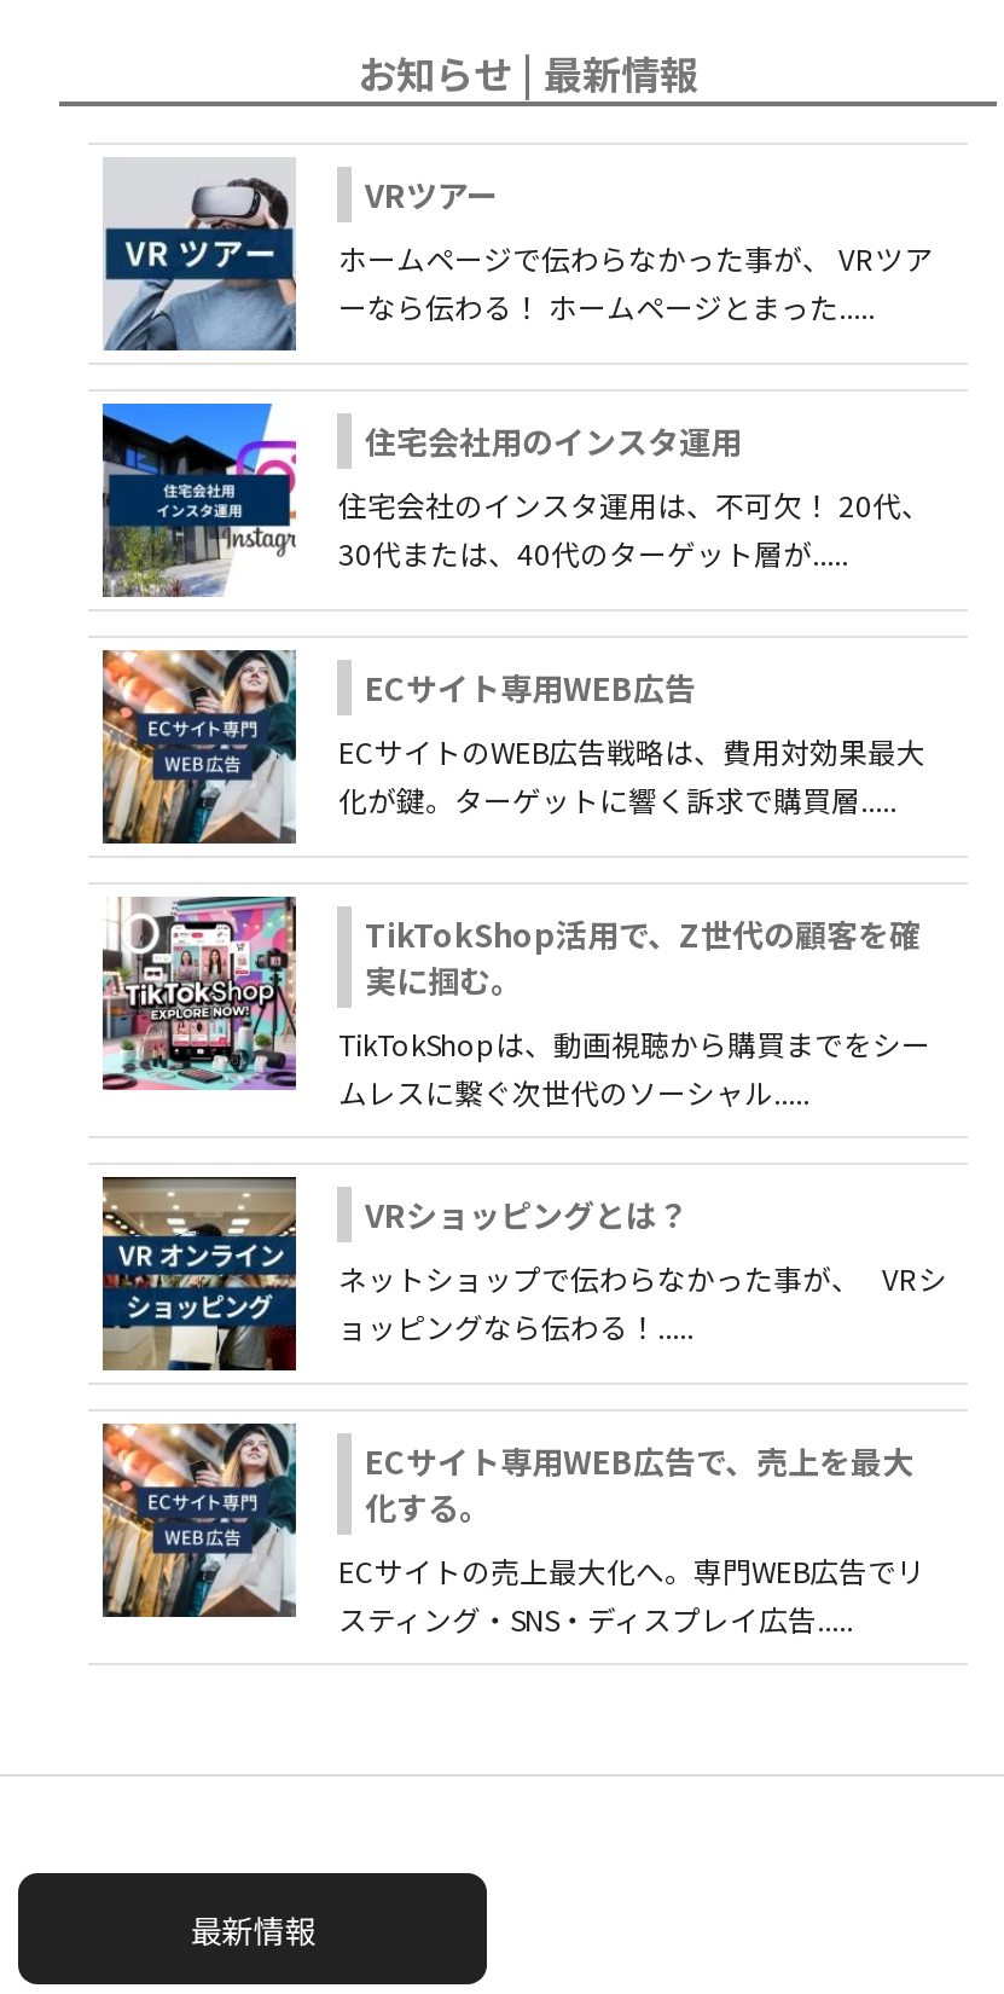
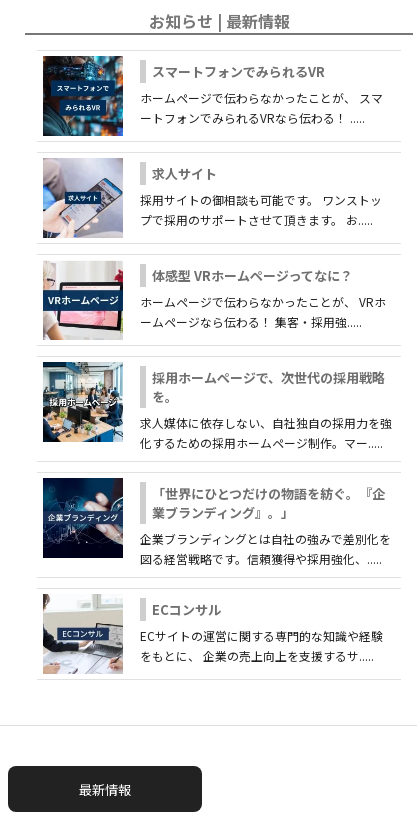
- [image]
- VRツアー
- ホームページで伝わらなかった事が、 VRツア
- ーなら伝わる！ ホームページとまった.....
+ [image]
+ スマートフォンでみられるVR
+ ホームページで伝わらなかったことが、 スマ
+ ートフォンでみられるVRなら伝わる！ .....

- [image]
- 住宅会社用のインスタ運用
- 住宅会社のインスタ運用は、不可欠！ 20代、
- 30代または、40代のターゲット層が.....
+ [image]
+ 求人サイト
+ 採用サイトの御相談も可能です。 ワンストッ
+ プで採用のサポートさせて頂きます。 お.....

- [image]
- ECサイト専用WEB広告
- ECサイトのWEB広告戦略は、費用対効果最大
- 化が鍵。ターゲットに響く訴求で購買層.....
+ [image]
+ 体感型 VRホームページってなに？
+ ホームページで伝わらなかったことが、 VRホ
+ ームページなら伝わる！ 集客・採用強.....

- [image]
- TikTokShop活用で、Z世代の顧客を確
- 実に掴む。
- TikTokShopは、動画視聴から購買までをシー
- ムレスに繋ぐ次世代のソーシャル.....
+ [image]
+ 採用ホームページで、次世代の採用戦略
+ を。
+ 求人媒体に依存しない、自社独自の採用力を強
+ 化するための採用ホームページ制作。マー.....

- [image]
- VRショッピングとは？
- ネットショップで伝わらなかった事が、 VRシ
- ョッピングなら伝わる！.....
+ [image]
+ 「世界にひとつだけの物語を紡ぐ。『企
+ 業ブランディング』。」
+ 企業ブランディングとは自社の強みで差別化を
+ 図る経営戦略です。信頼獲得や採用強化、.....

- [image]
- ECサイト専用WEB広告で、売上を最大
- 化する。
- ECサイトの売上最大化へ。専門WEB広告でリ
- スティング・SNS・ディスプレイ広告.....
+ [image]
+ ECコンサル
+ ECサイトの運営に関する専門的な知識や経験
+ をもとに、 企業の売上向上を支援するサ.....
